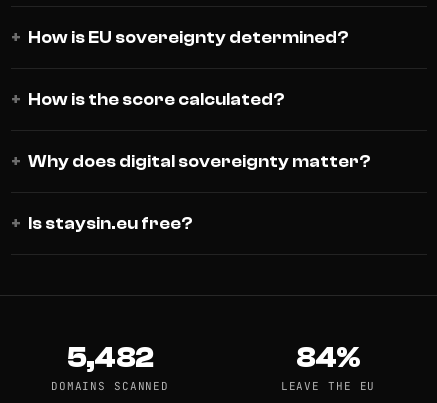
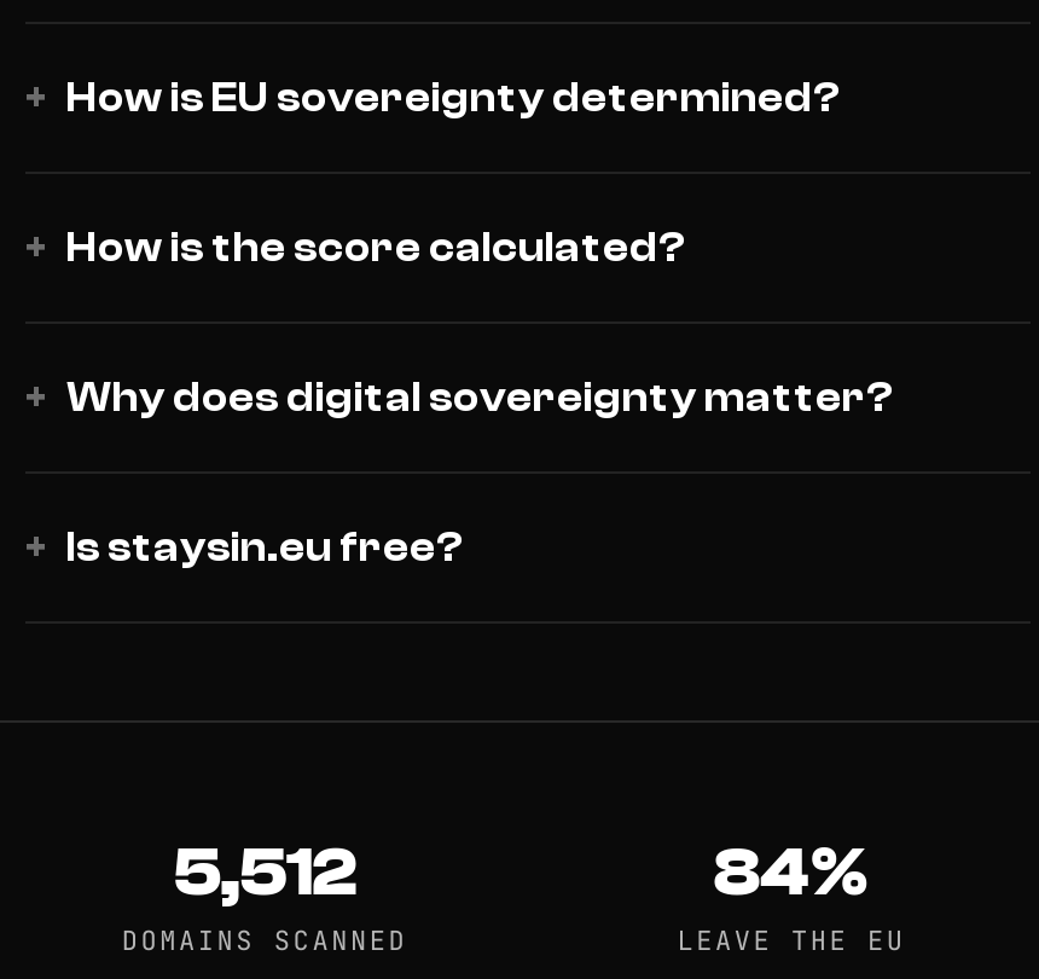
- 5,482
+ 5,512
